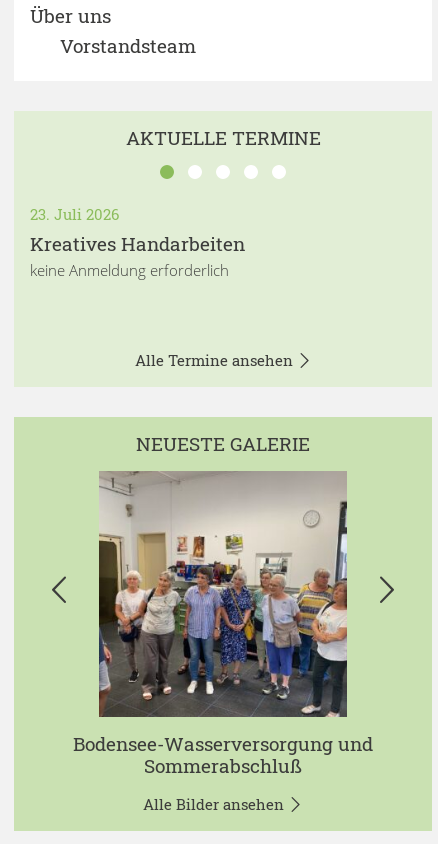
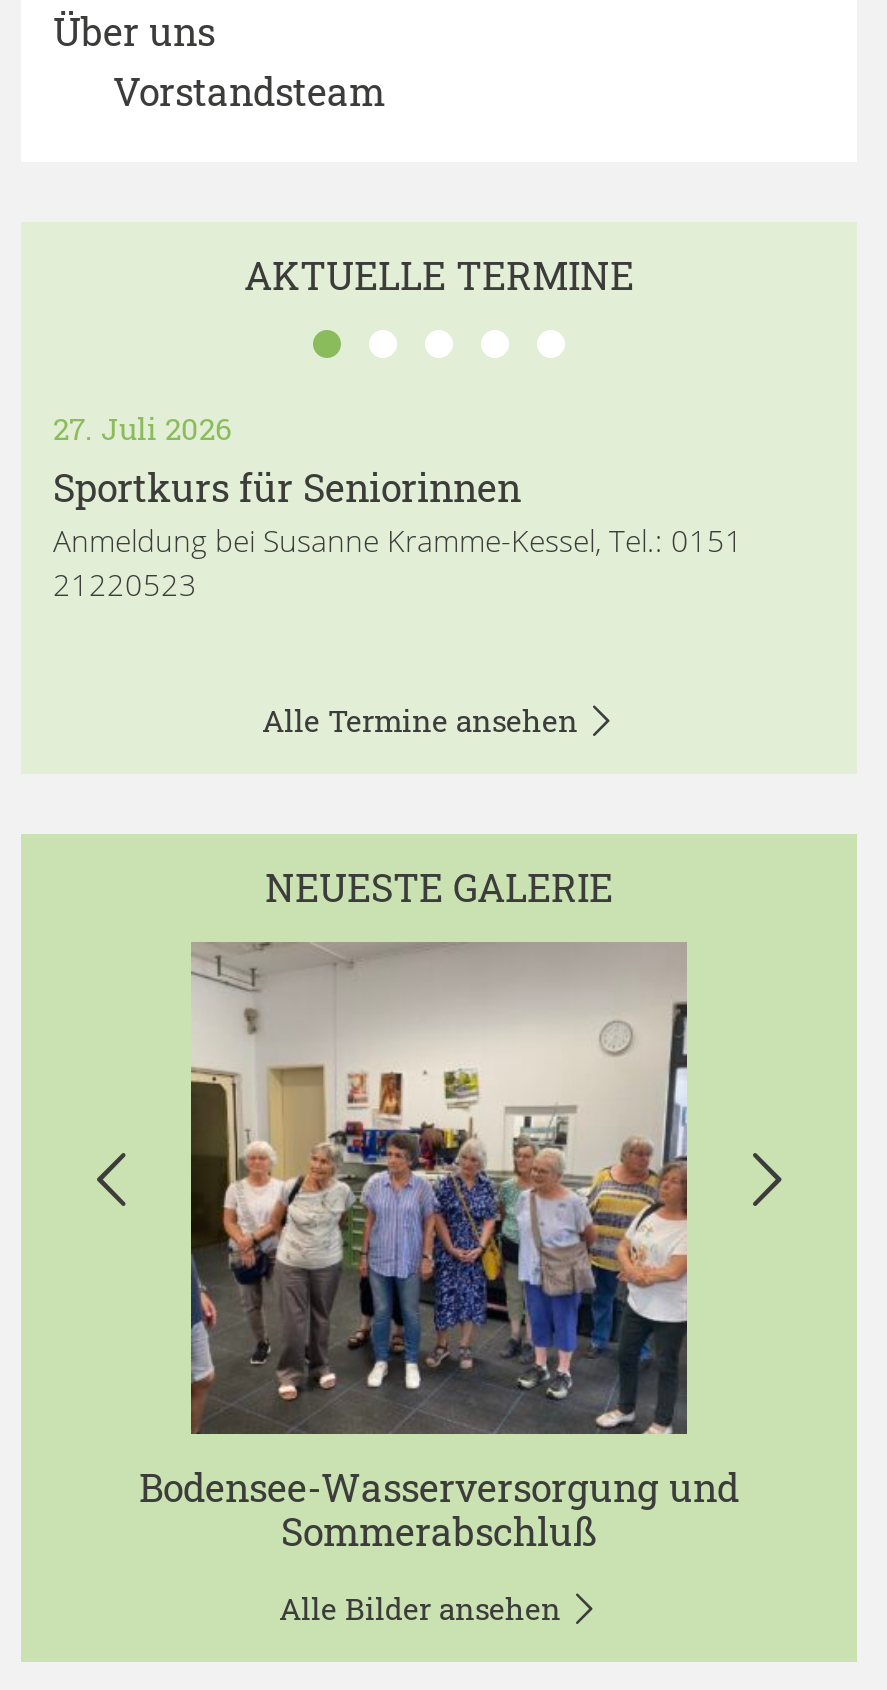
- 23. Juli 2026
- Kreatives Handarbeiten
- keine Anmeldung erforderlich
+ 27. Juli 2026
+ Sportkurs für Seniorinnen
+ Anmeldung bei Susanne Kramme-Kessel, Tel.: 0151
+ 21220523
